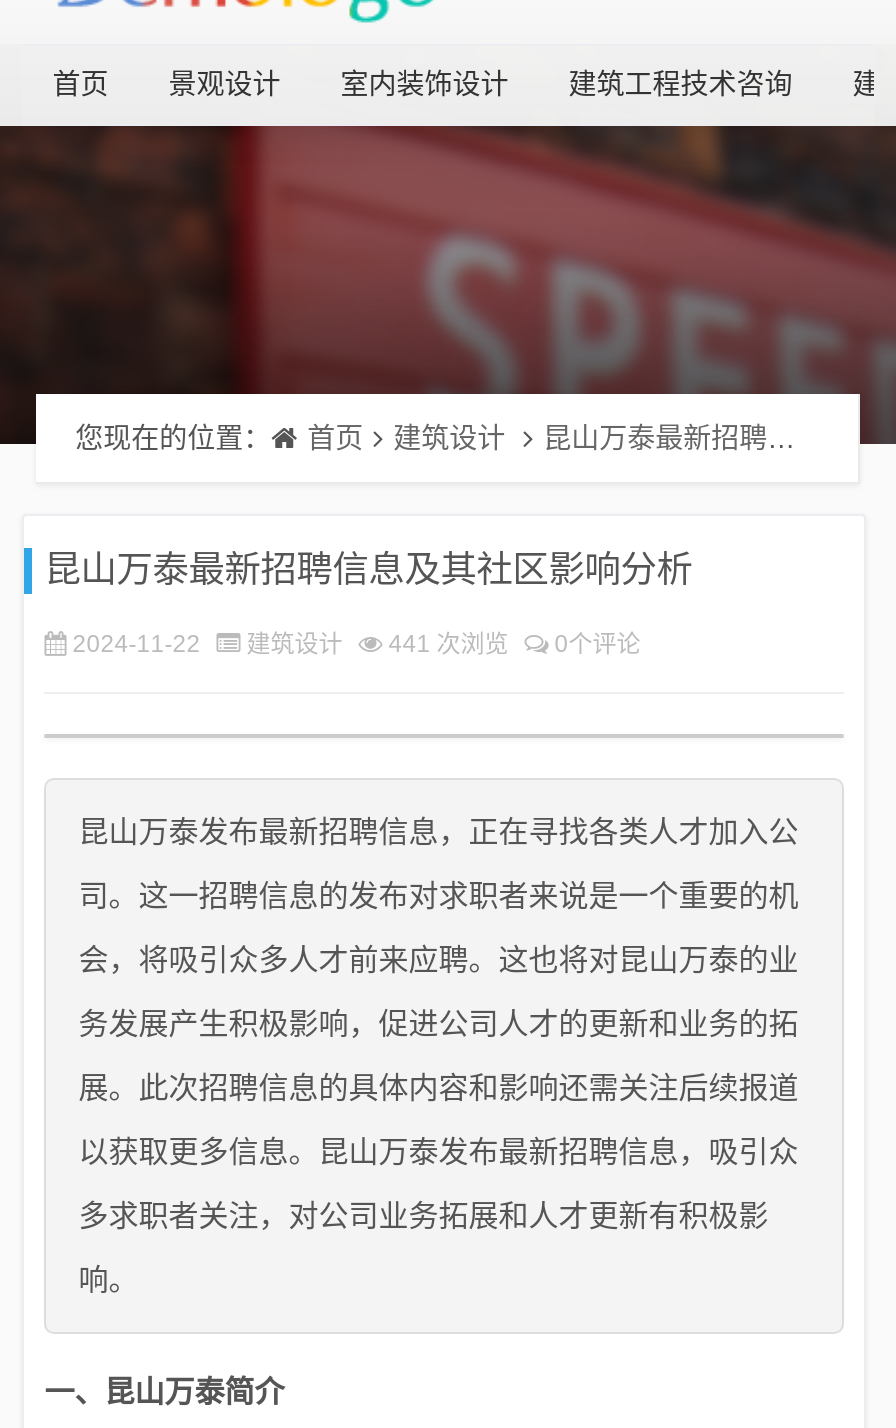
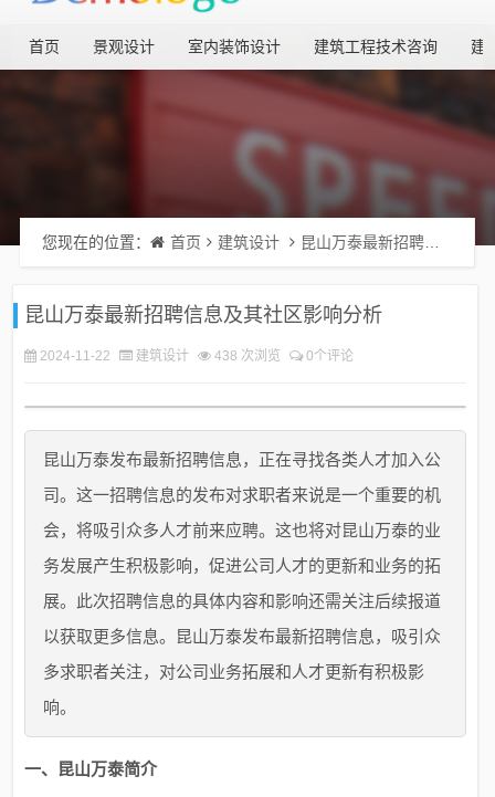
- 2024-11-22 建筑设计 441 次浏览 0个评论
+ 2024-11-22 建筑设计 438 次浏览 0个评论
